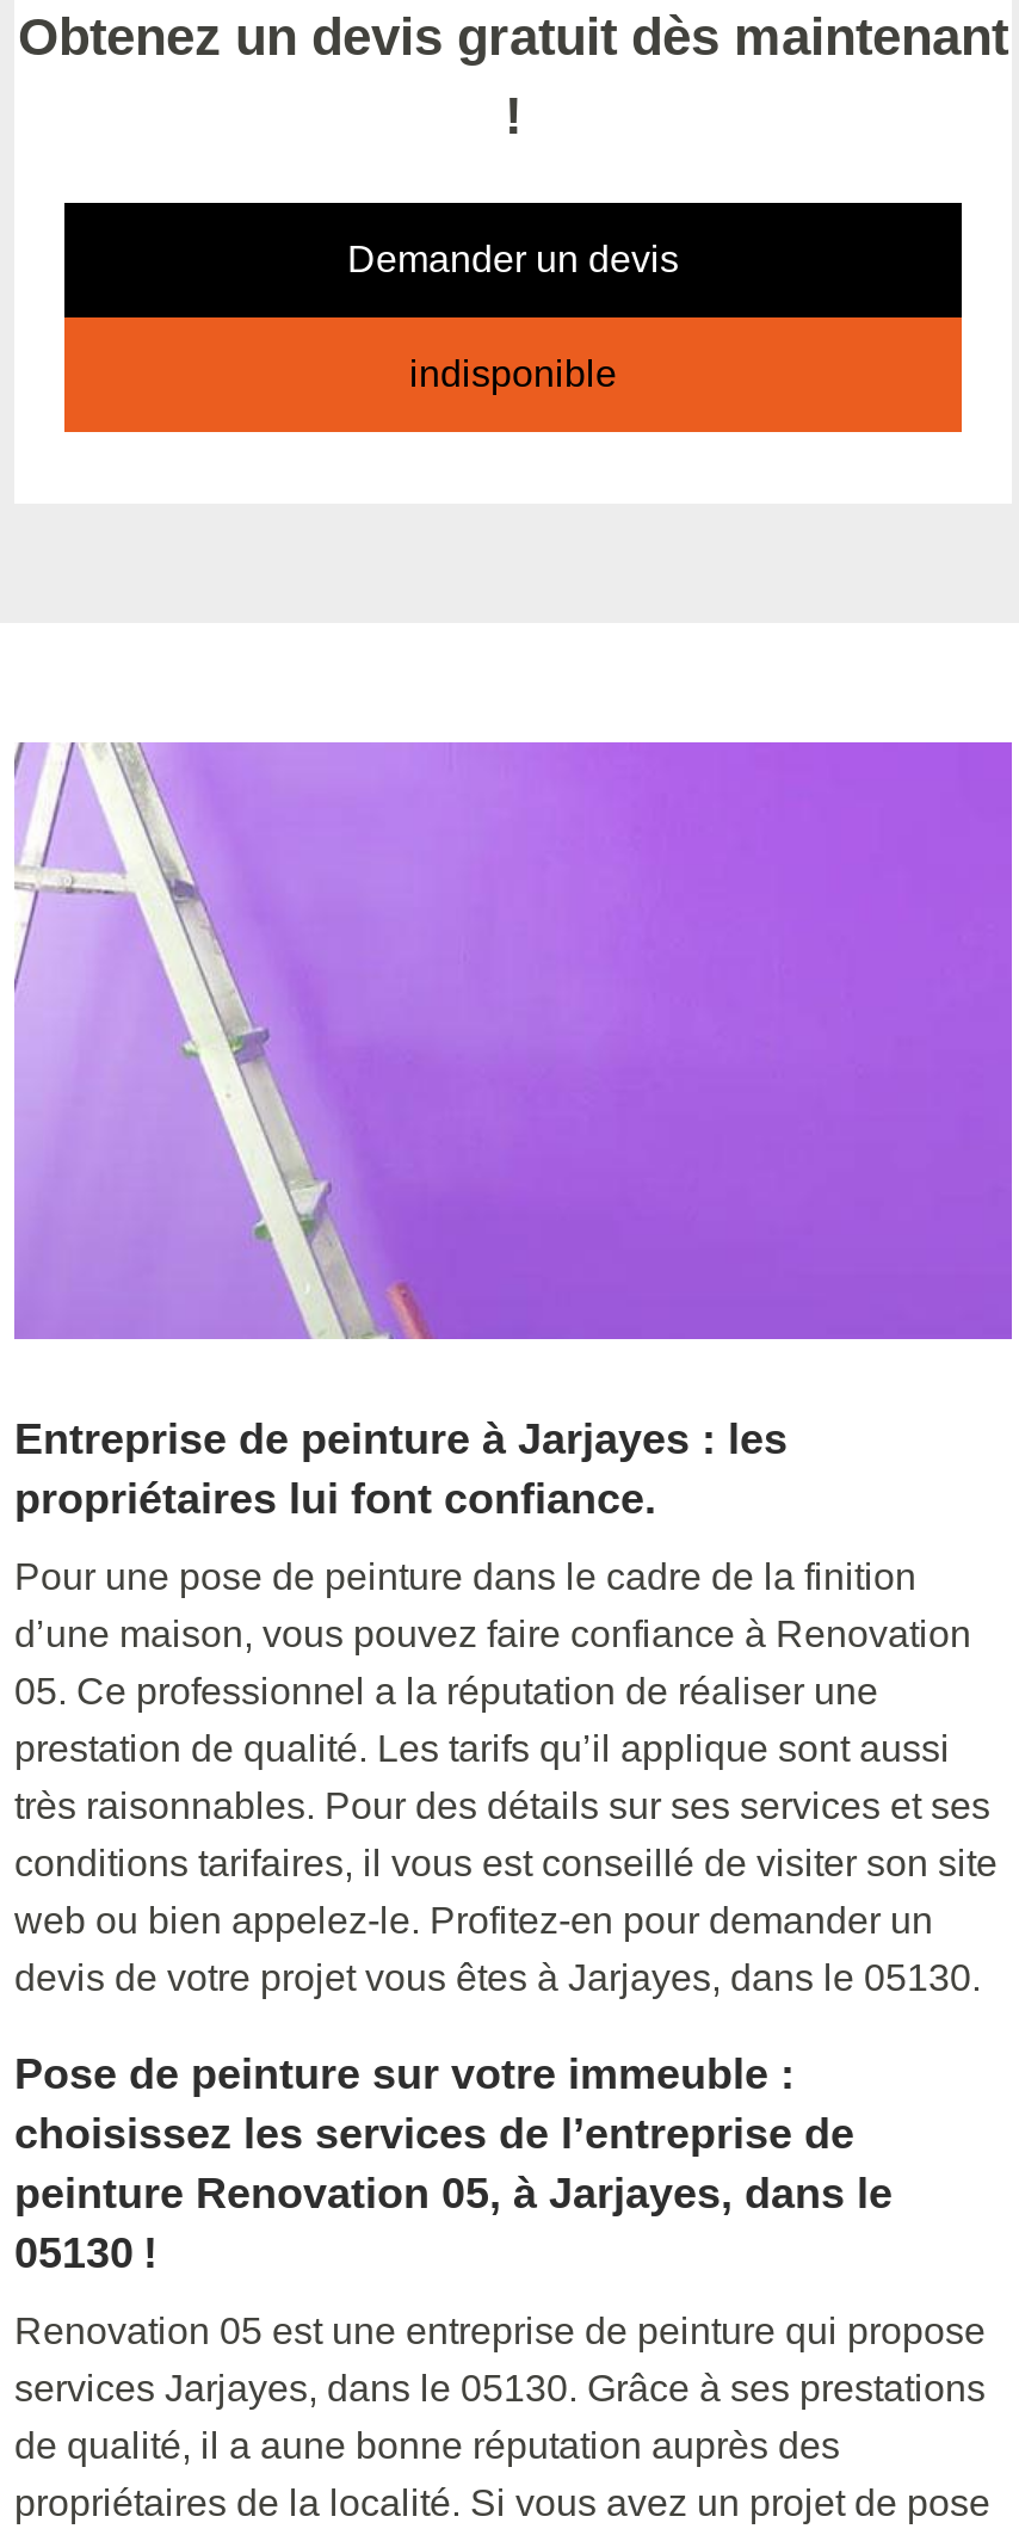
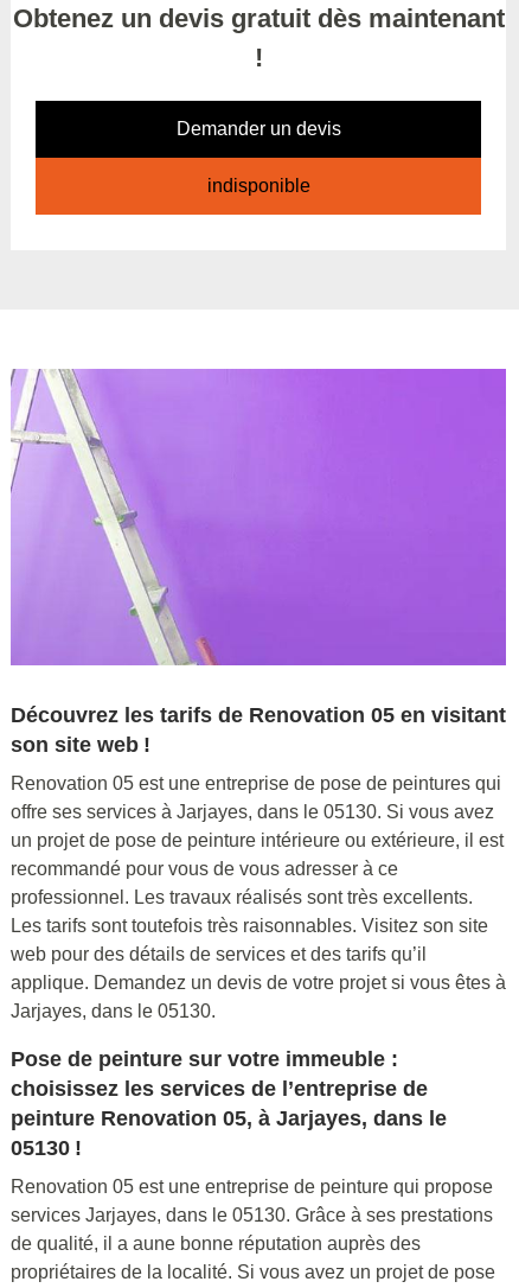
- Entreprise de peinture à Jarjayes : les
- propriétaires lui font confiance.
+ Découvrez les tarifs de Renovation 05 en visitant
+ son site web !

- Pour une pose de peinture dans le cadre de la finition
- d’une maison, vous pouvez faire confiance à Renovation
- 05. Ce professionnel a la réputation de réaliser une
- prestation de qualité. Les tarifs qu’il applique sont aussi
- très raisonnables. Pour des détails sur ses services et ses
- conditions tarifaires, il vous est conseillé de visiter son site
- web ou bien appelez-le. Profitez-en pour demander un
- devis de votre projet vous êtes à Jarjayes, dans le 05130.
+ Renovation 05 est une entreprise de pose de peintures qui
+ offre ses services à Jarjayes, dans le 05130. Si vous avez
+ un projet de pose de peinture intérieure ou extérieure, il est
+ recommandé pour vous de vous adresser à ce
+ professionnel. Les travaux réalisés sont très excellents.
+ Les tarifs sont toutefois très raisonnables. Visitez son site
+ web pour des détails de services et des tarifs qu’il
+ applique. Demandez un devis de votre projet si vous êtes à
+ Jarjayes, dans le 05130.
